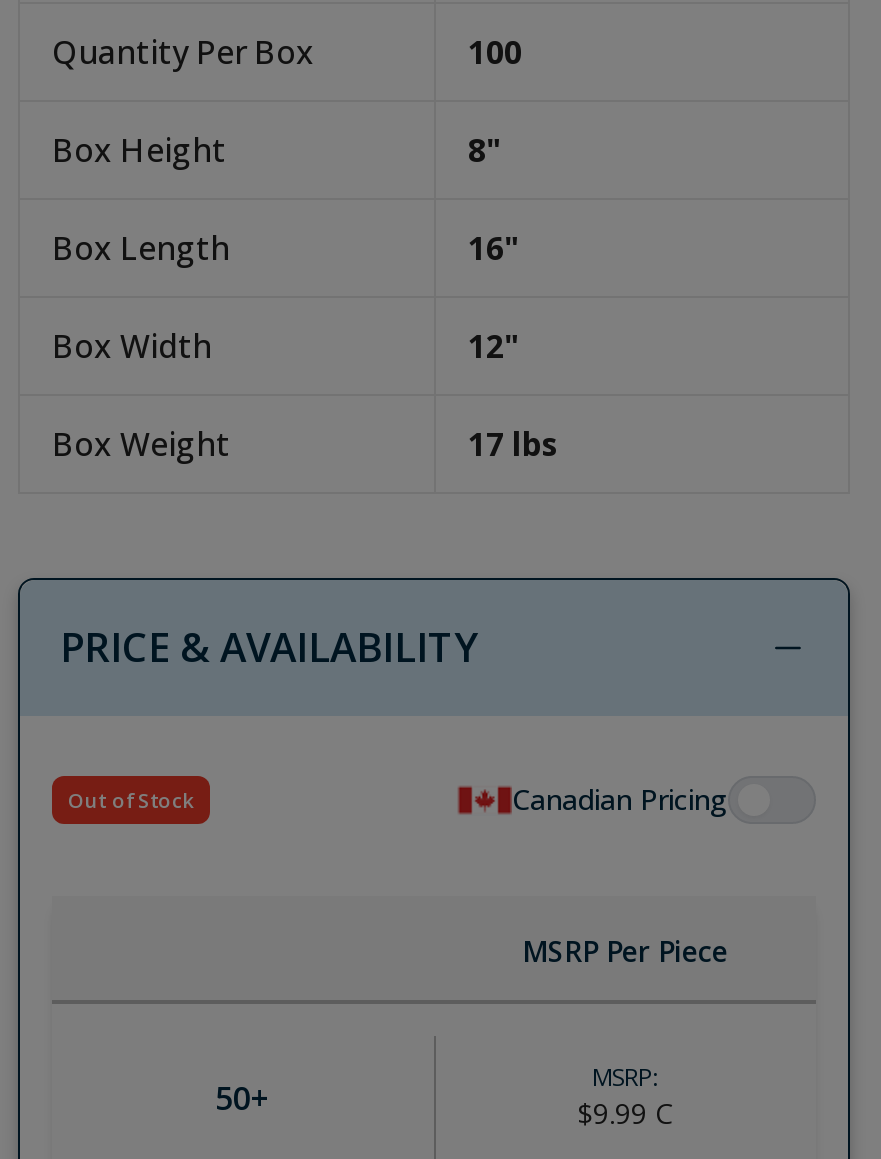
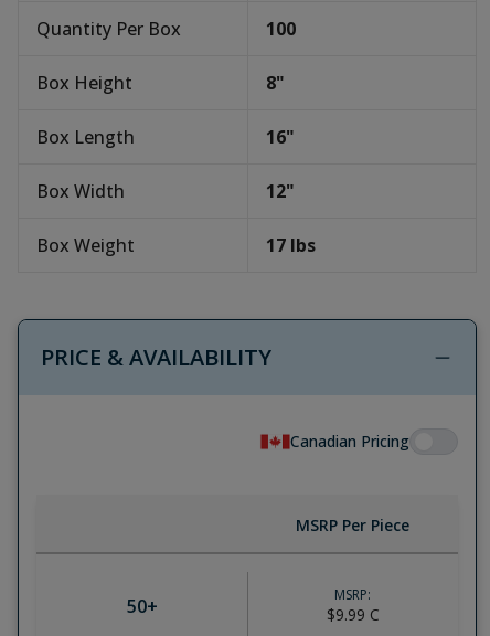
- Out of Stock
